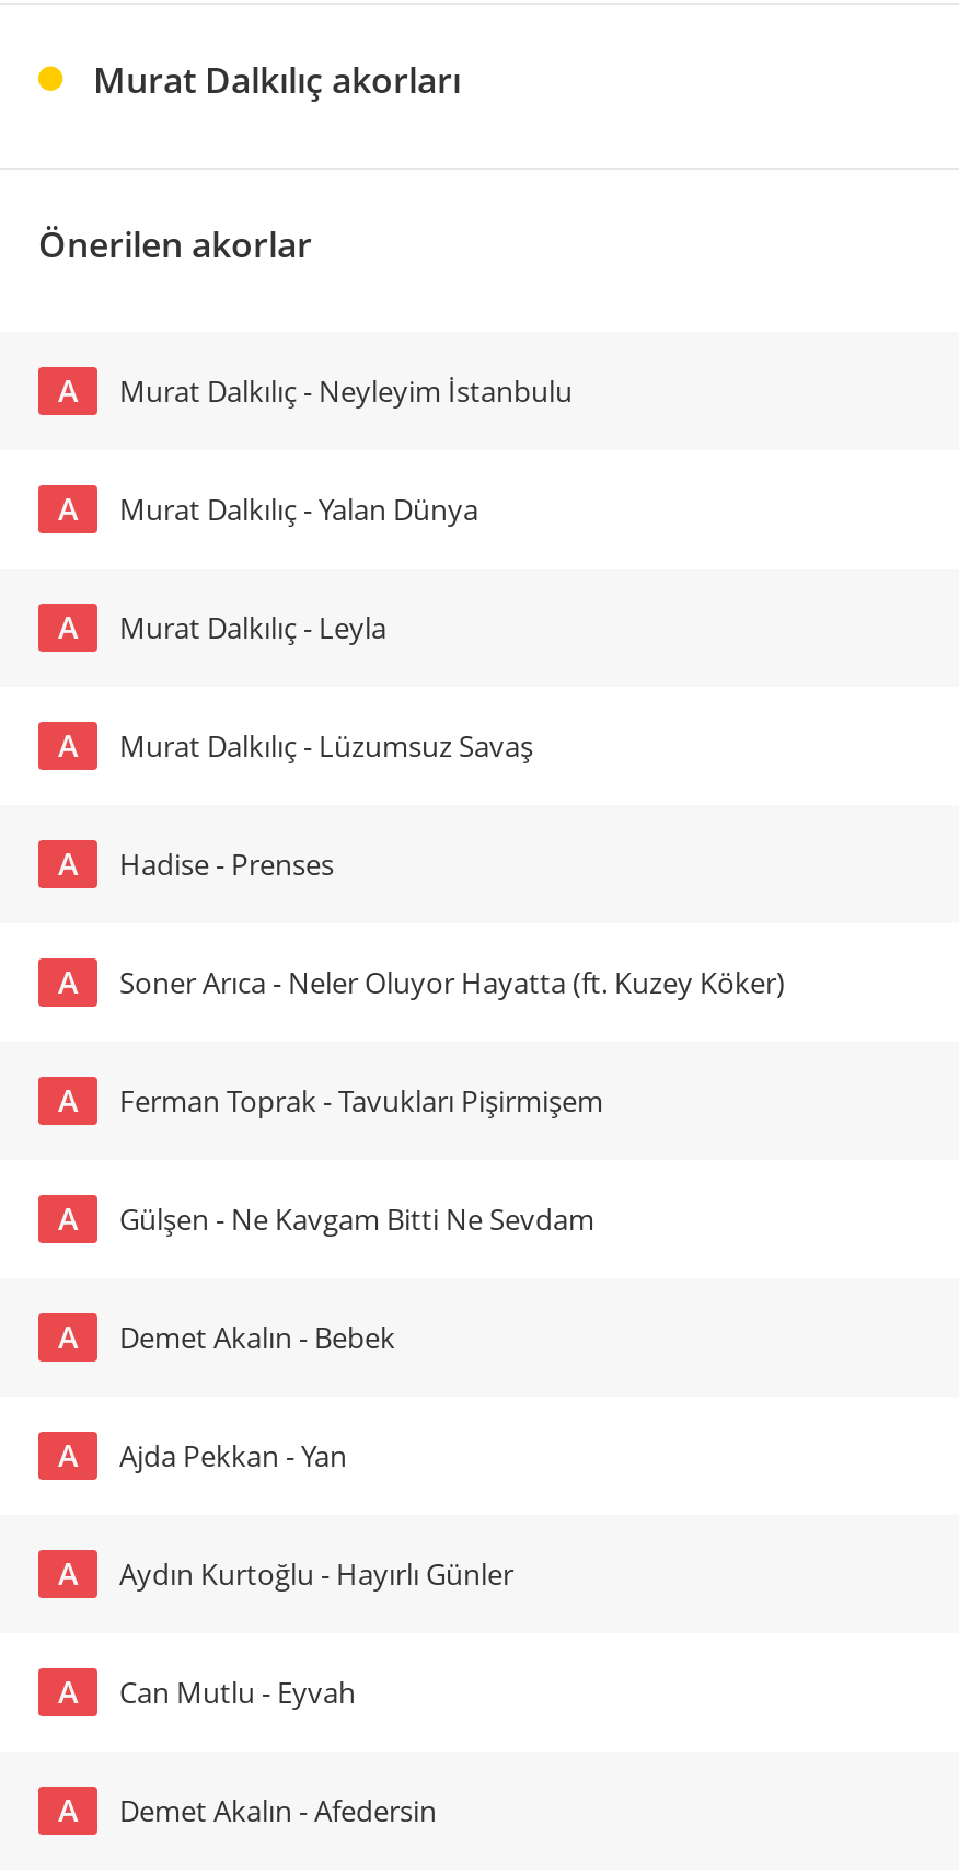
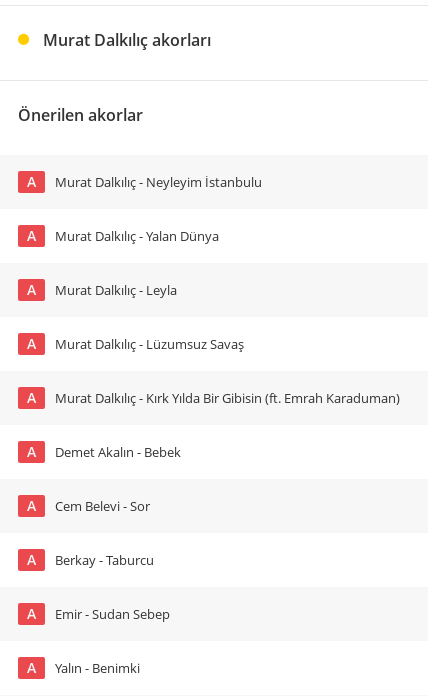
- Hadise - Prenses
- A
- Soner Arıca - Neler Oluyor Hayatta (ft. Kuzey Köker)
- A
- Ferman Toprak - Tavukları Pişirmişem
- A
- Gülşen - Ne Kavgam Bitti Ne Sevdam
+ Murat Dalkılıç - Kırk Yılda Bir Gibisin (ft. Emrah Karaduman)

- Ajda Pekkan - Yan
+ Cem Belevi - Sor

- Aydın Kurtoğlu - Hayırlı Günler
+ Berkay - Taburcu

- Can Mutlu - Eyvah
+ Emir - Sudan Sebep

- Demet Akalın - Afedersin
+ Yalın - Benimki
